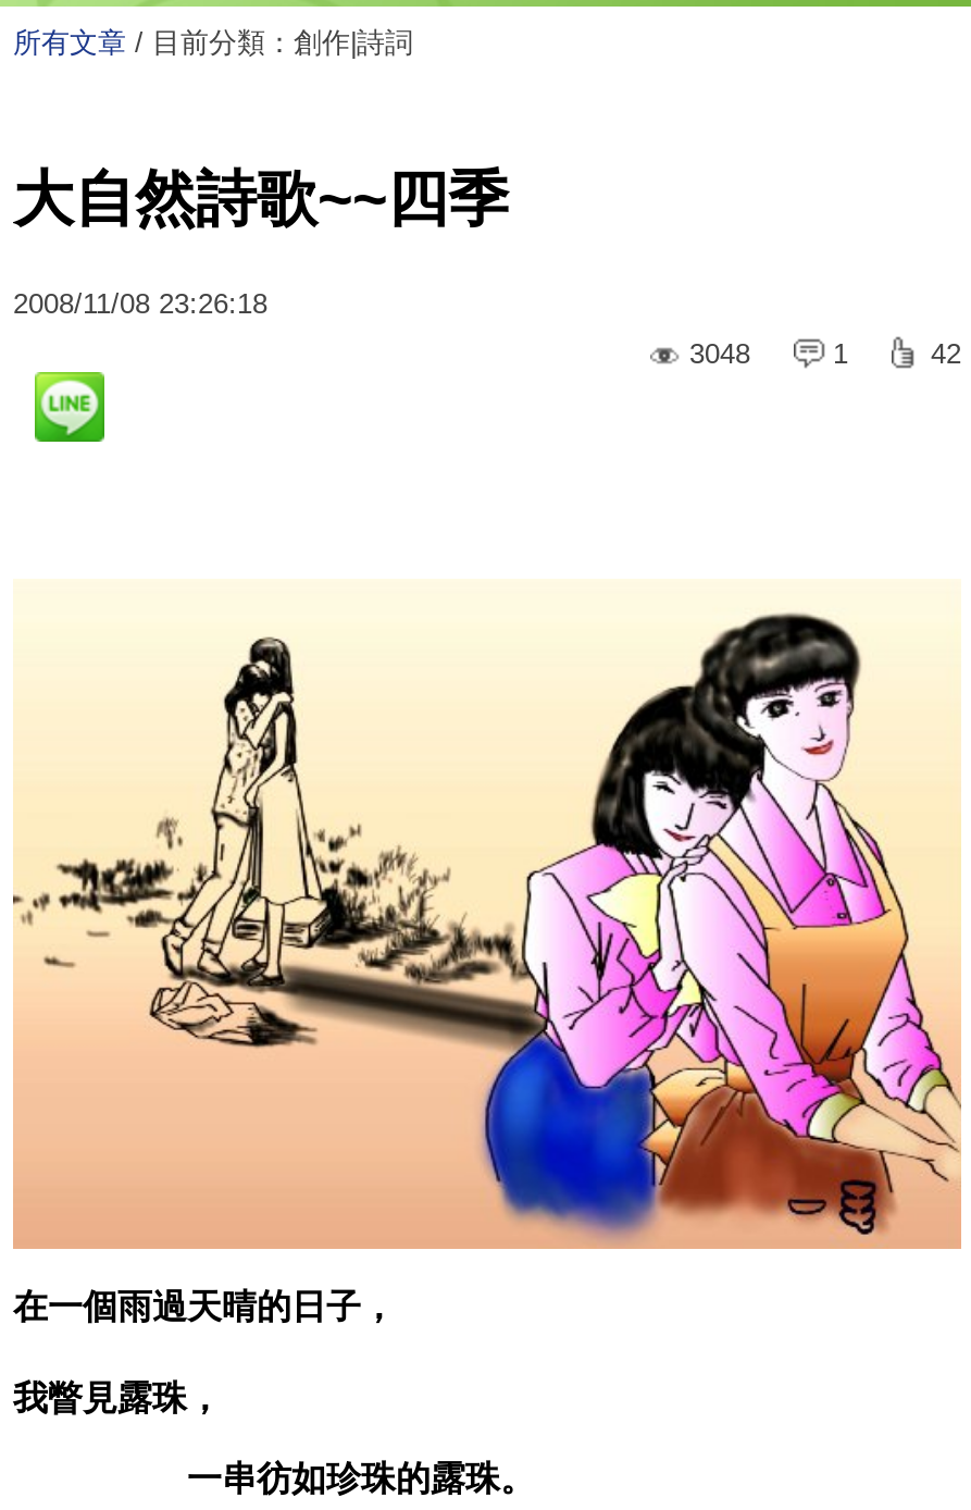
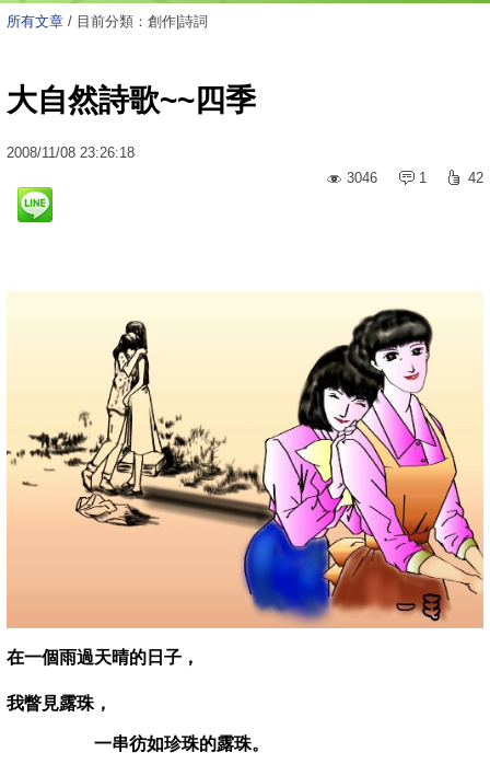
- 3048
+ 3046
